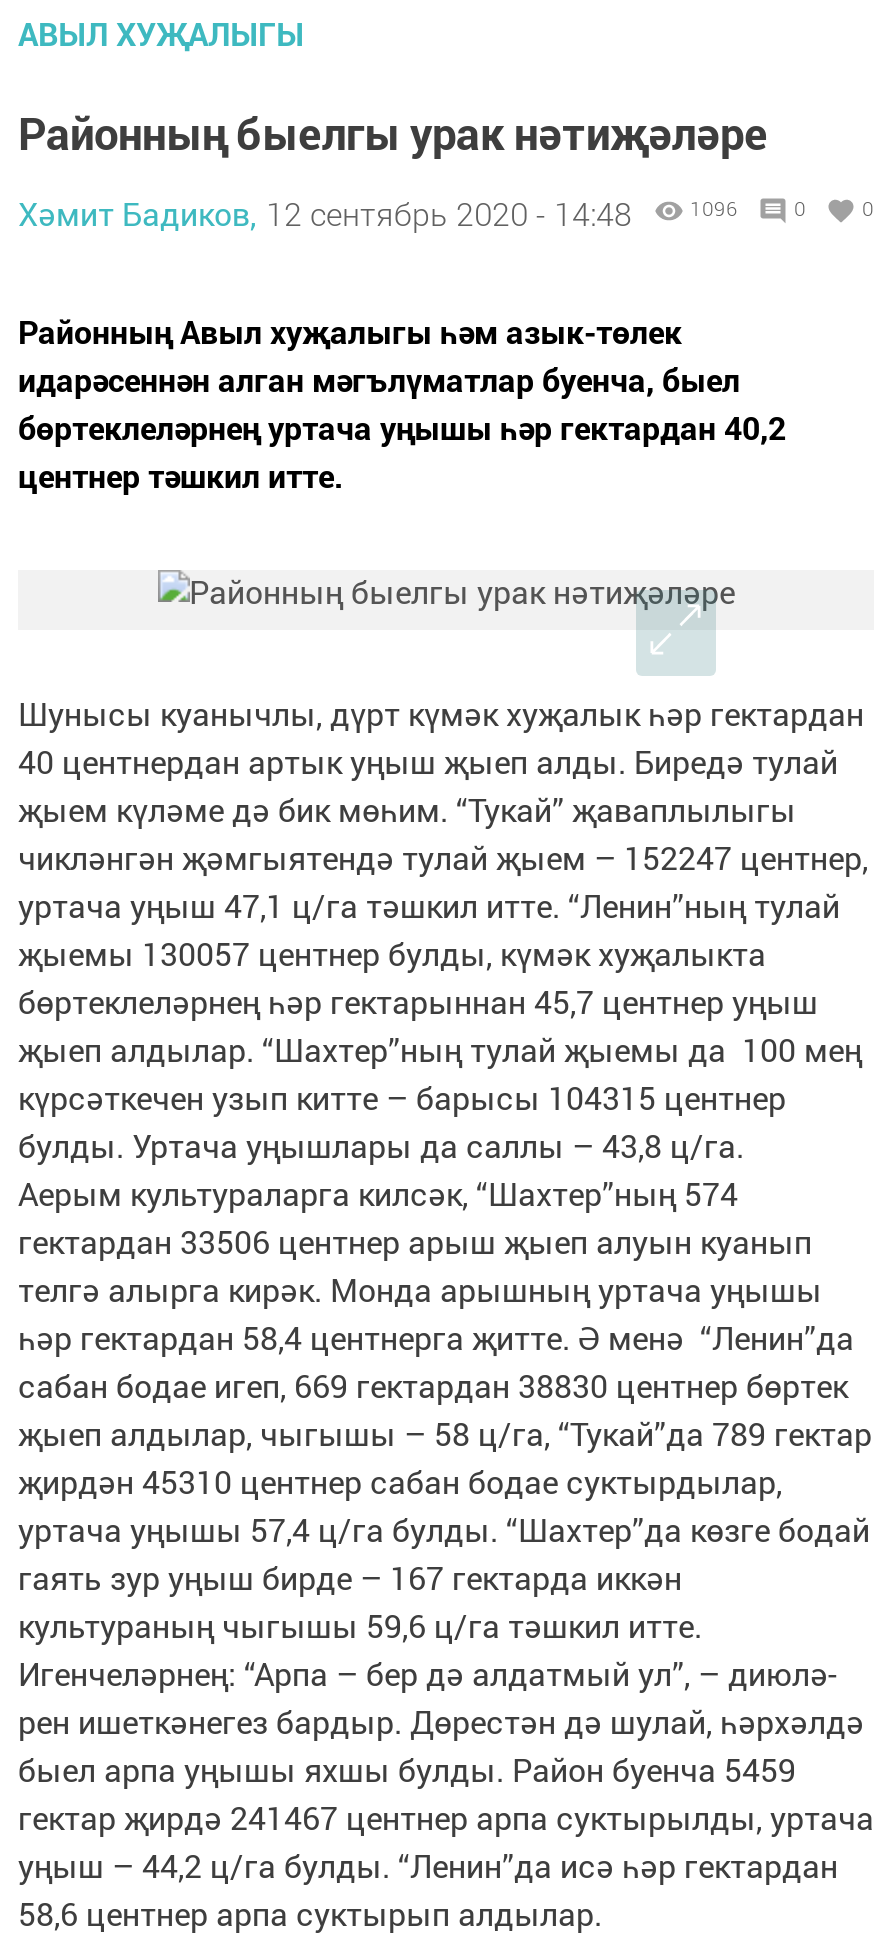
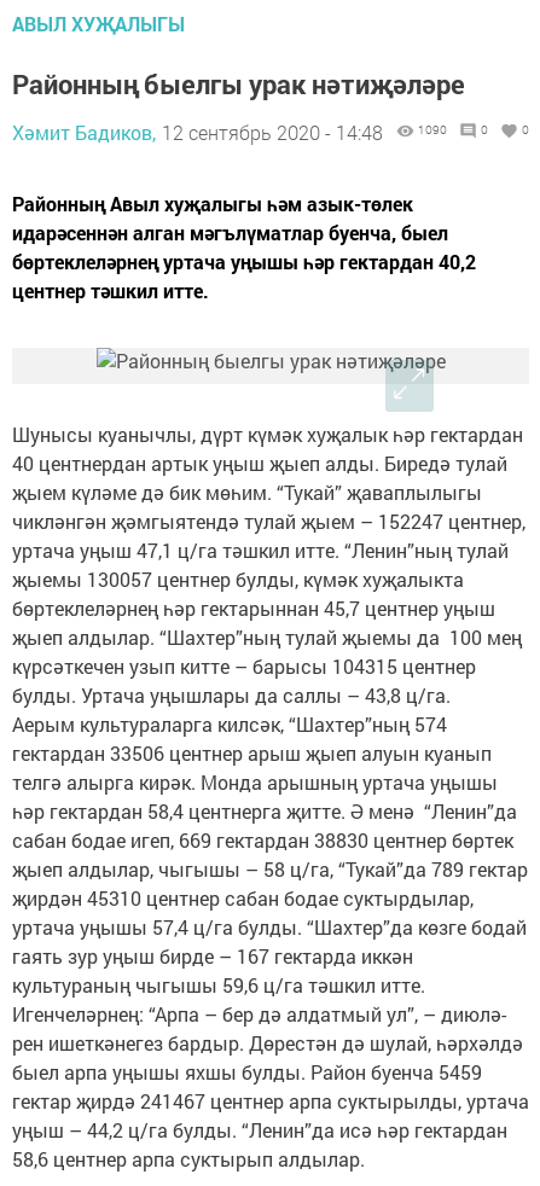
- 1096
+ 1090
